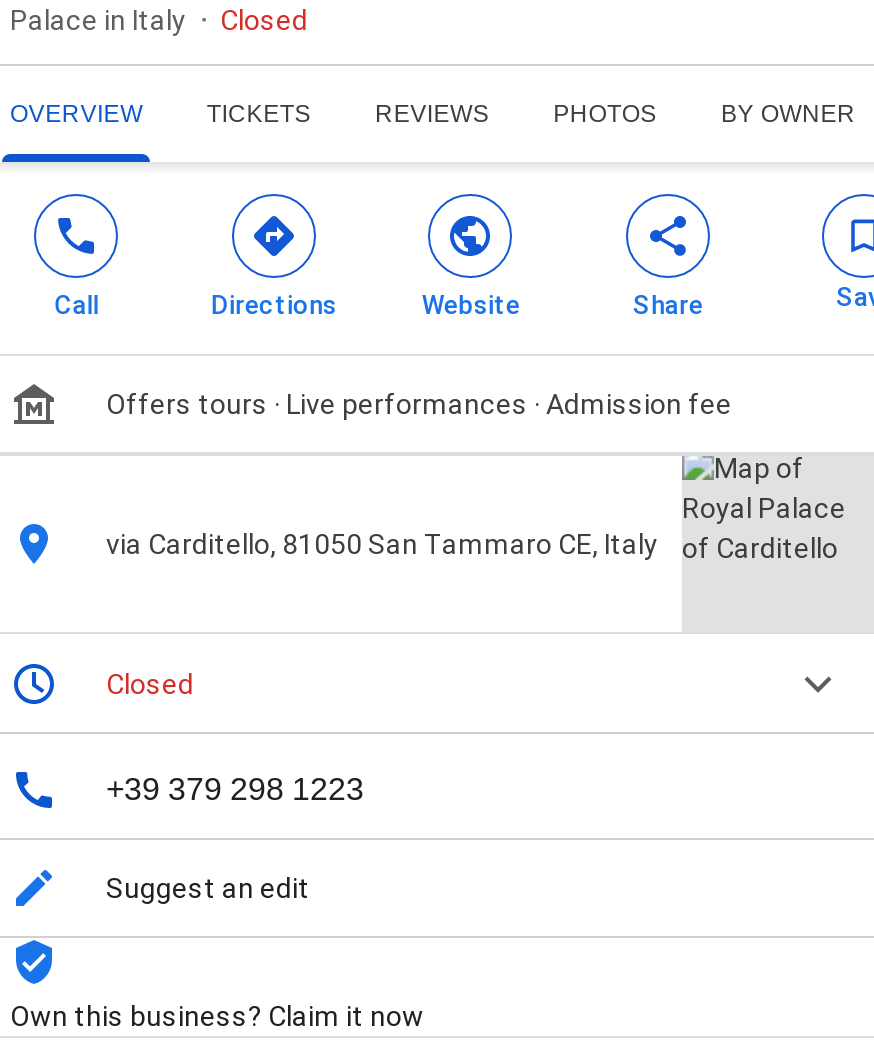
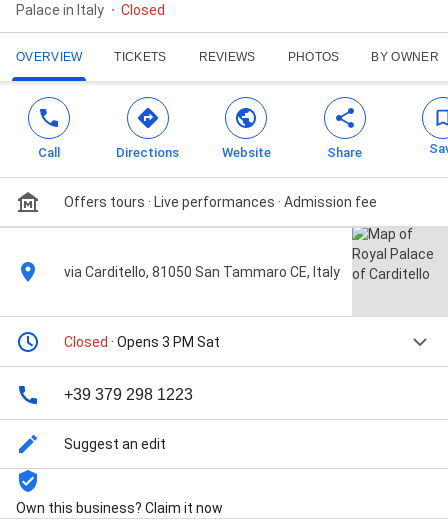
- Closed
+ Closed · Opens 3 PM Sat
